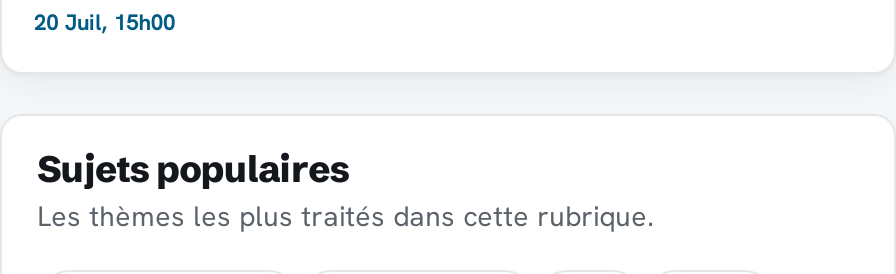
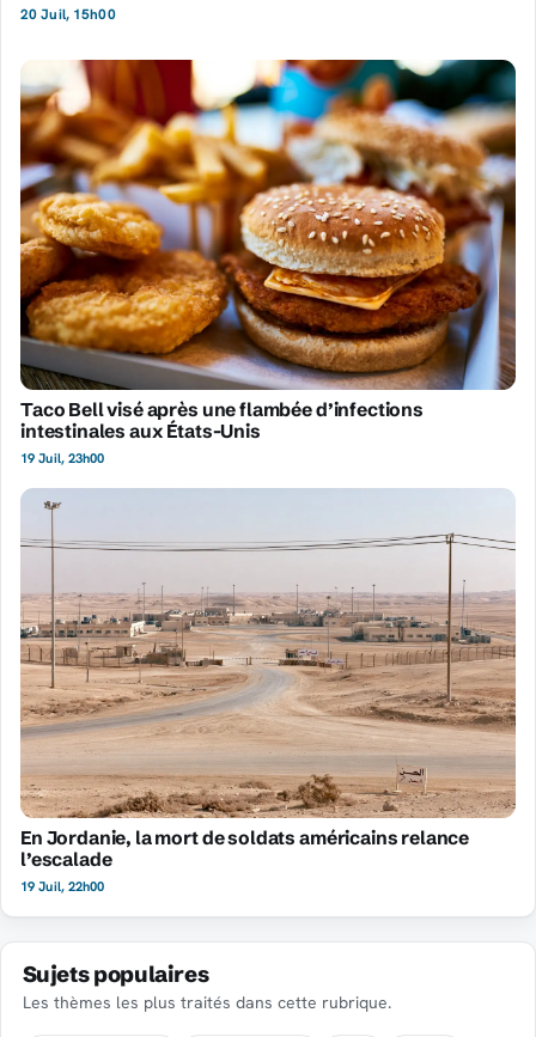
+ [image]
+ Taco Bell visé après une flambée d’infections
+ intestinales aux États-Unis
+ 19 Juil, 23h00

+ [image]
+ En Jordanie, la mort de soldats américains relance
+ l’escalade
+ 19 Juil, 22h00
